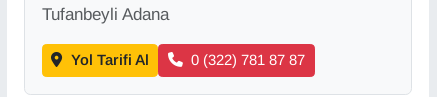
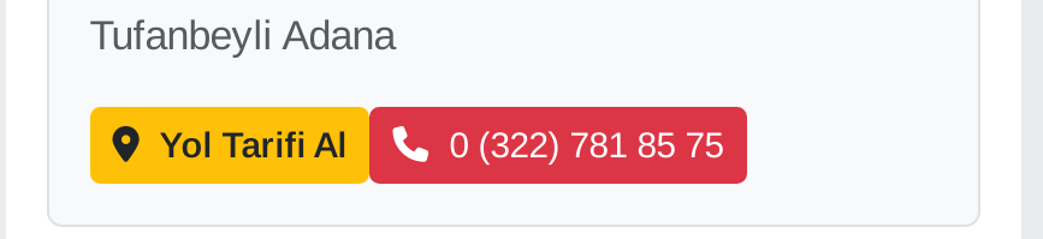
- 0 (322) 781 87 87
+ 0 (322) 781 85 75
